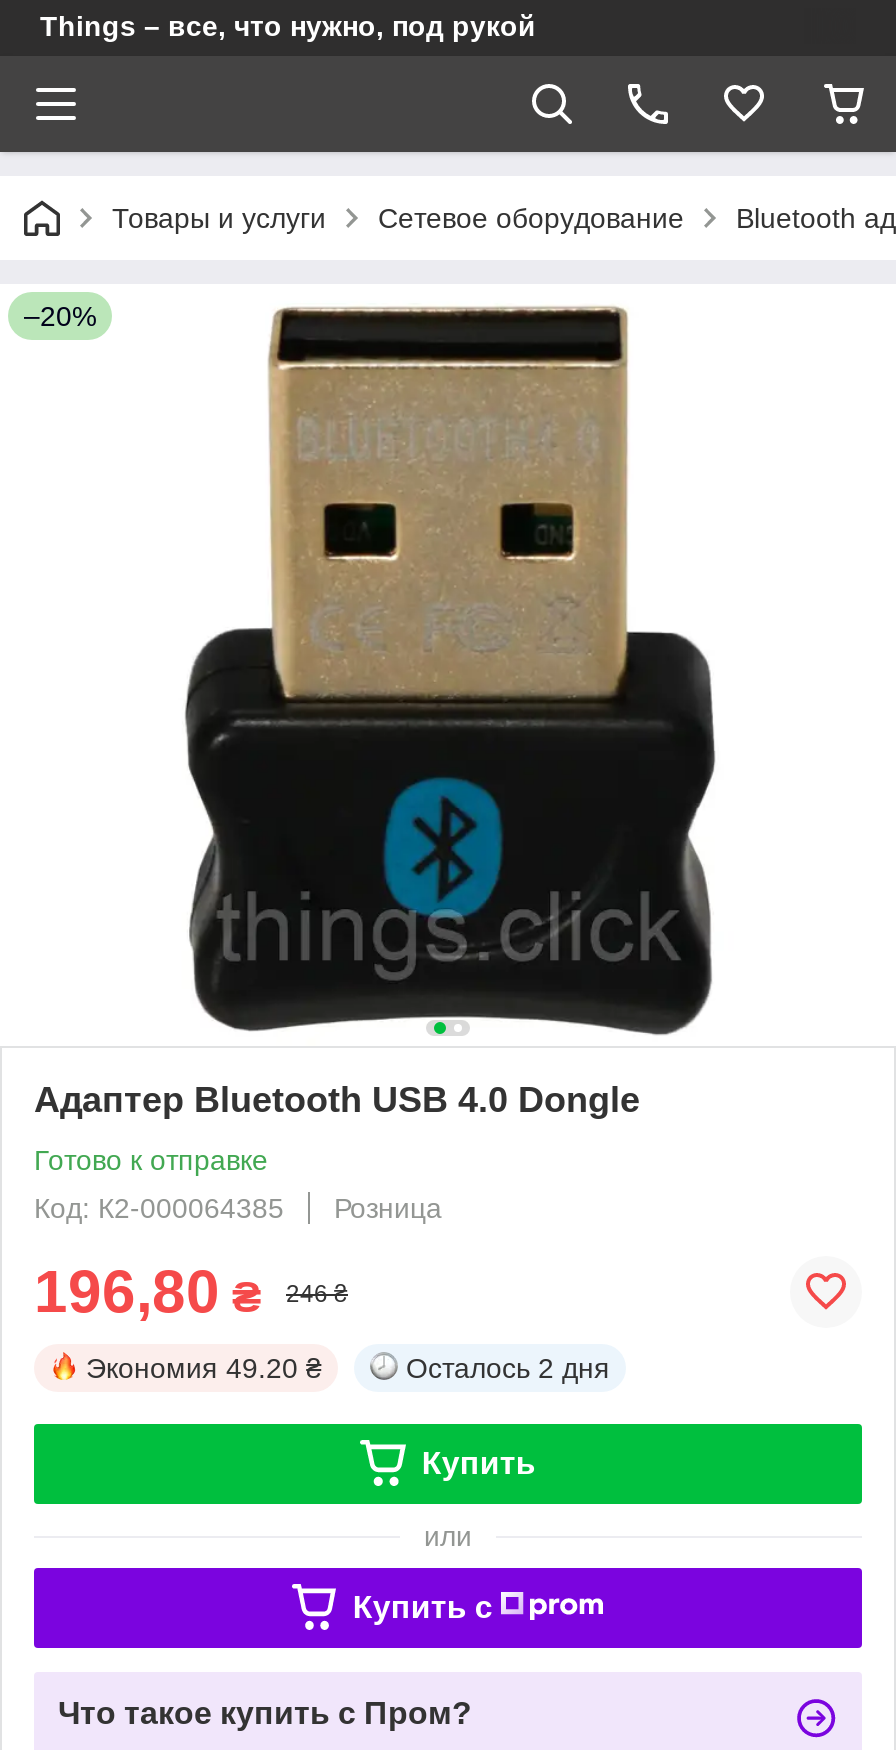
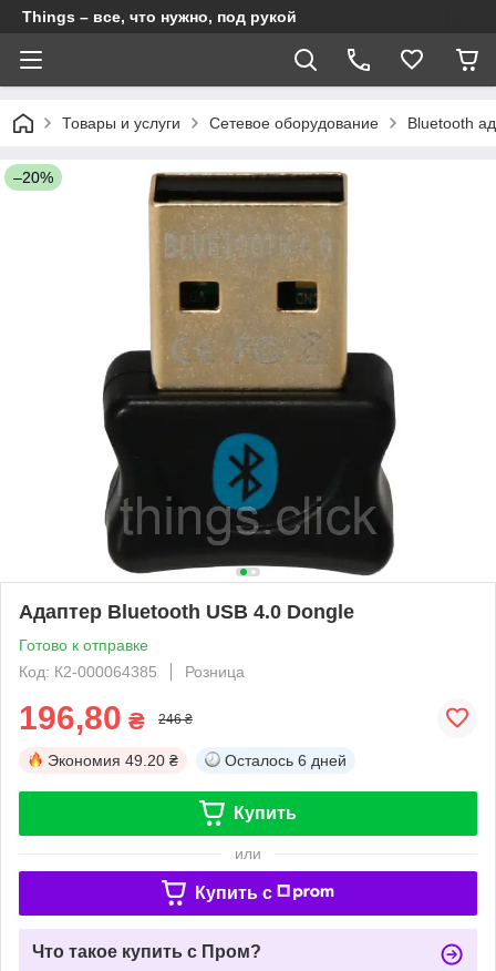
- Осталось 2 дня
+ Осталось 6 дней
